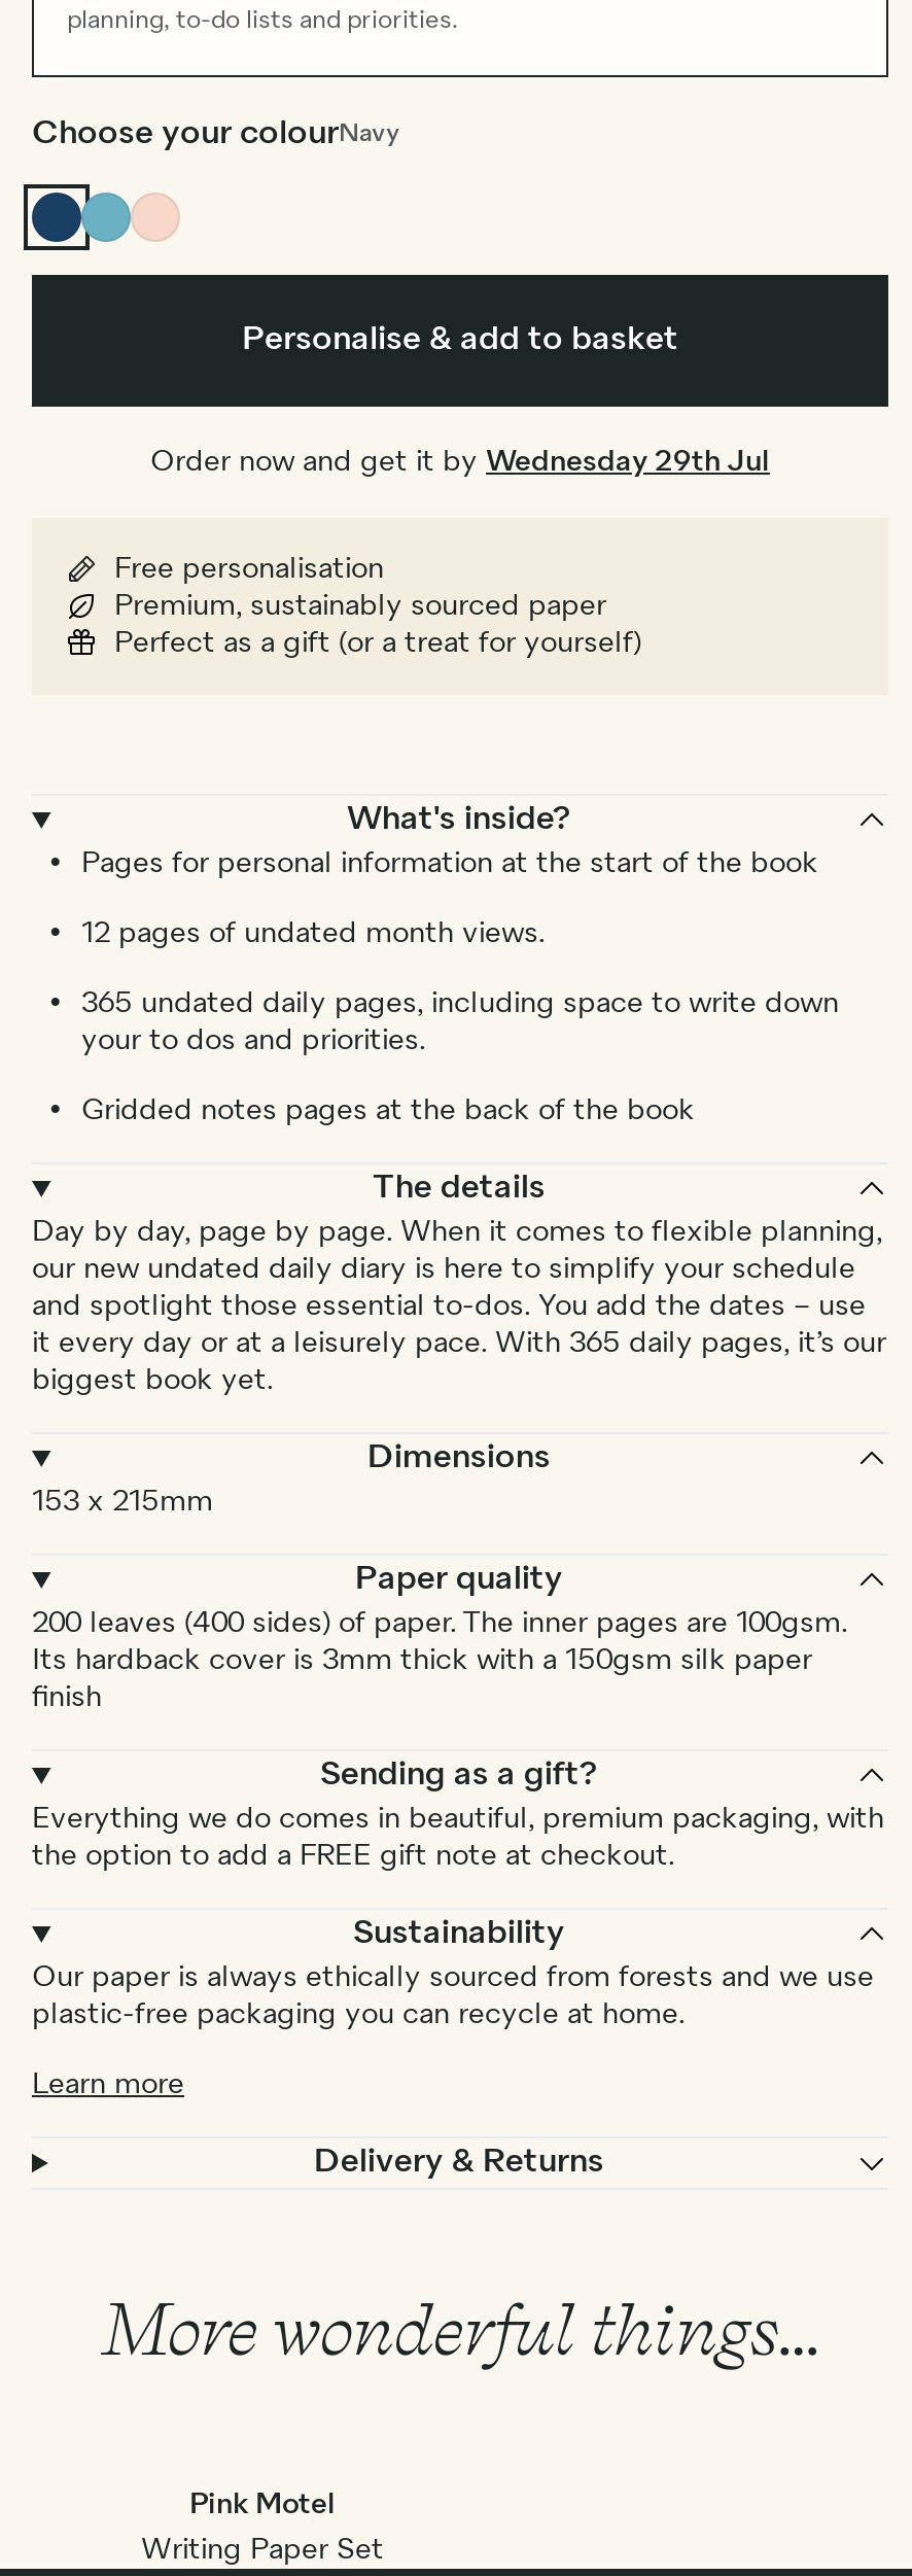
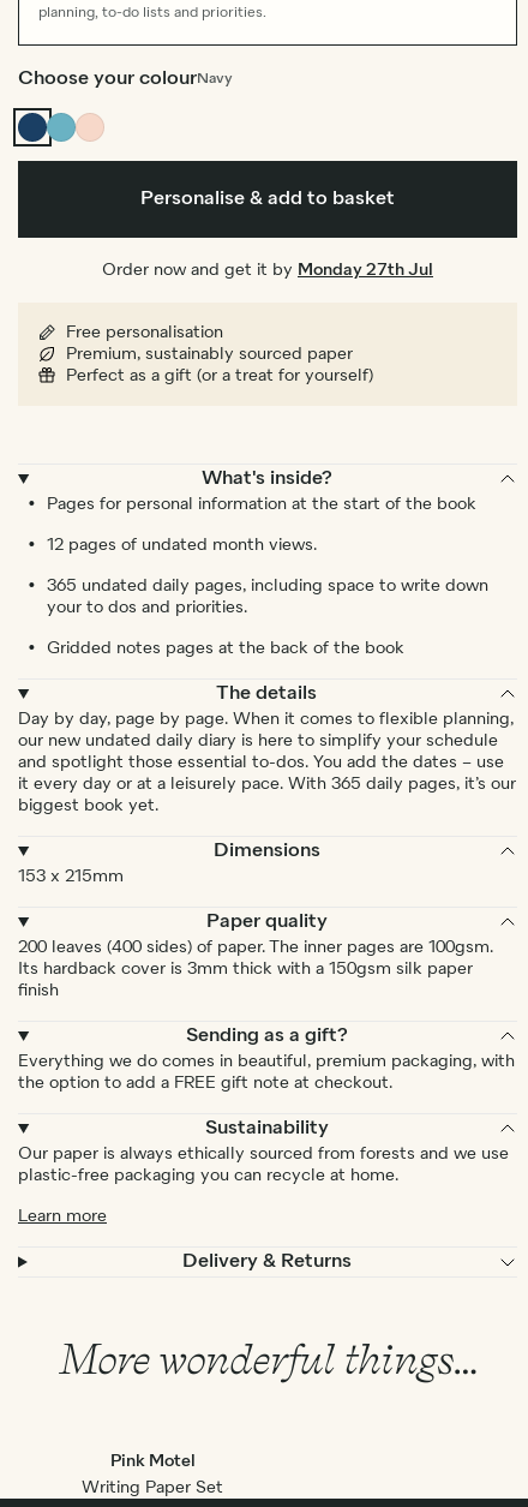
- Order now and get it by Wednesday 29th Jul
+ Order now and get it by Monday 27th Jul
